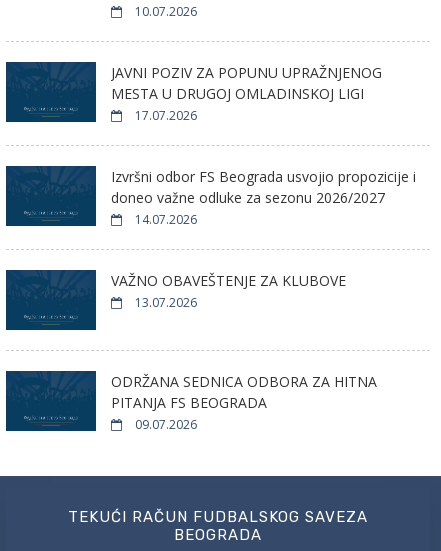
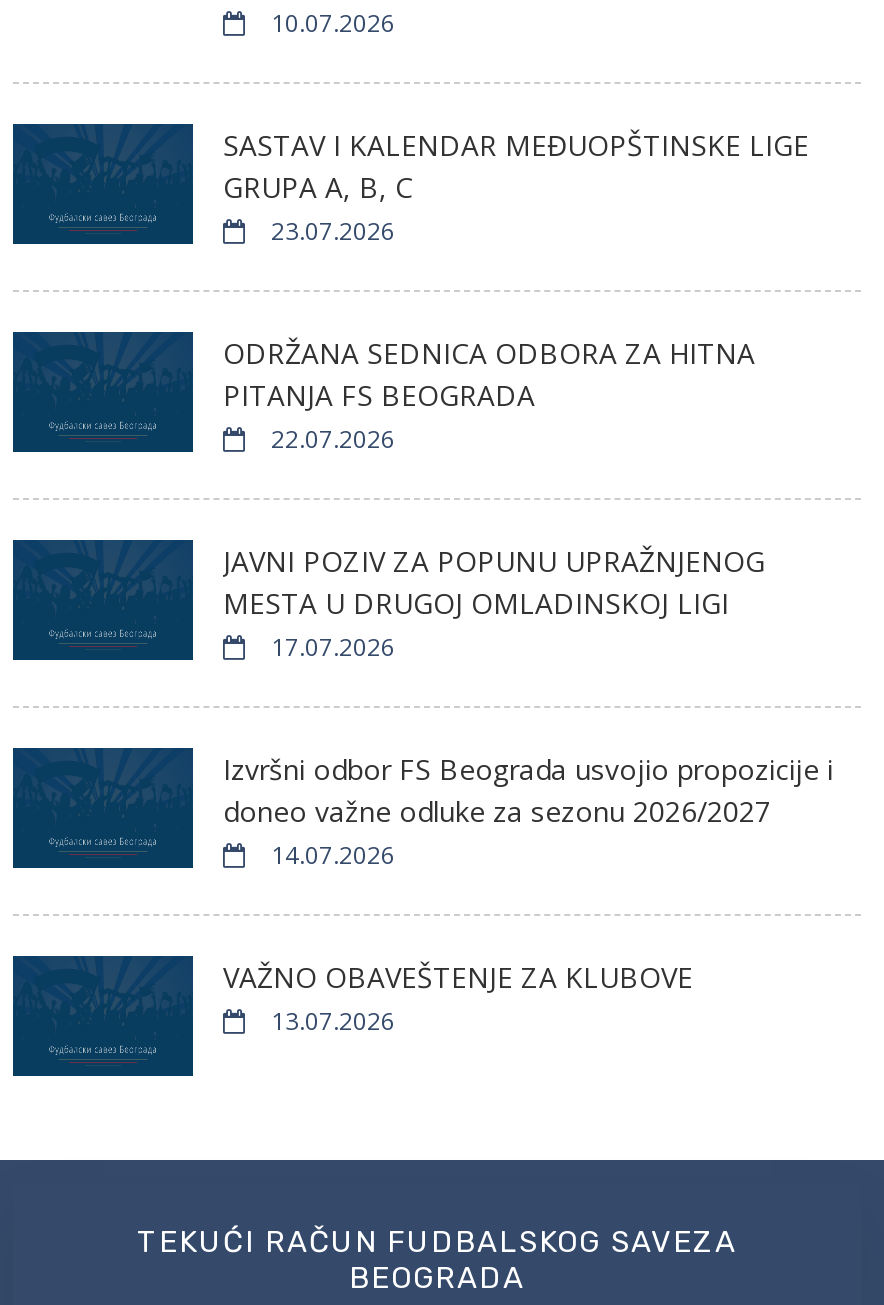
+ SASTAV I KALENDAR MEĐUOPŠTINSKE LIGE
+ GRUPA A, B, C
+ 23.07.2026
+ 22.07.2026

moved down: JAVNI POZIV ZA POPUNU UPRAŽNJENOG | MESTA U DRUGOJ OMLADINSKOJ LIGI | 17.07.2026 | Izvršni odbor FS Beograda usvojio propozicije i | doneo važne odluke za sezonu 2026/2027 | 14.07.2026 | VAŽNO OBAVEŠTENJE ZA KLUBOVE | 13.07.2026

moved up: ODRŽANA SEDNICA ODBORA ZA HITNA | PITANJA FS BEOGRADA

- 09.07.2026
